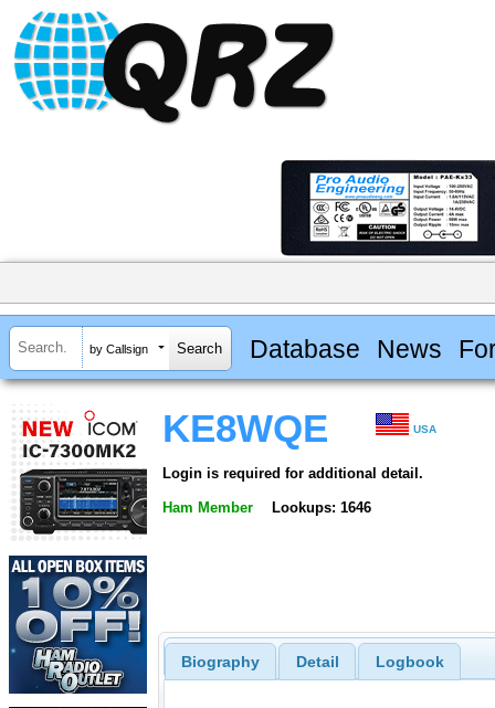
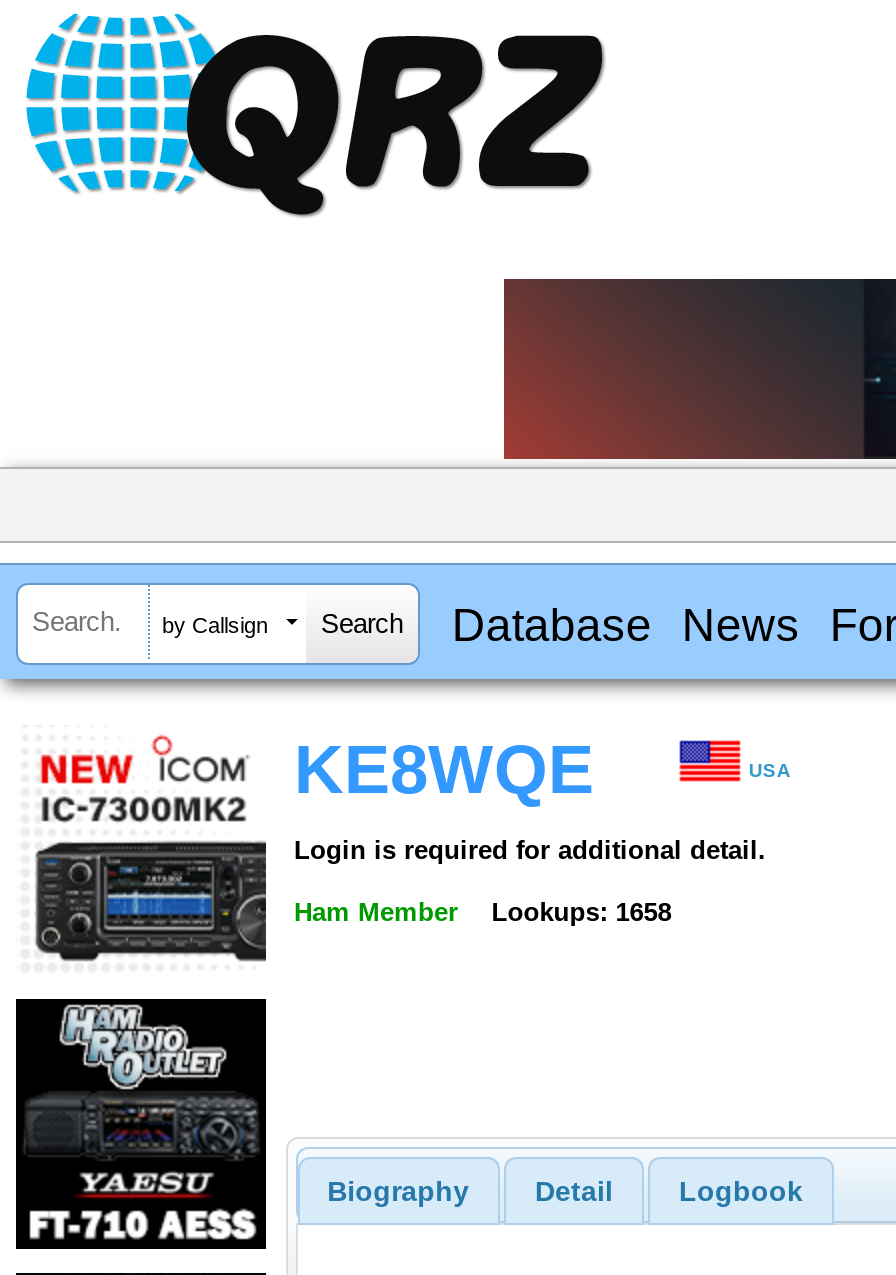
- [image]
+ [image]

- Ham Member Lookups: 1646
+ Ham Member Lookups: 1658

- [image]
+ [image]
